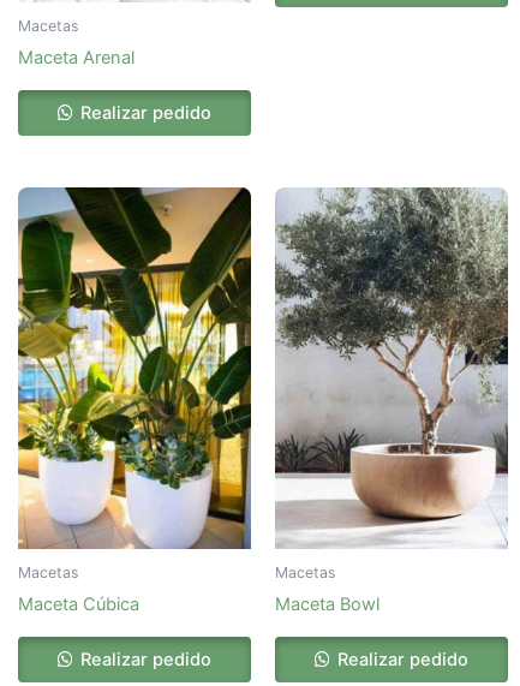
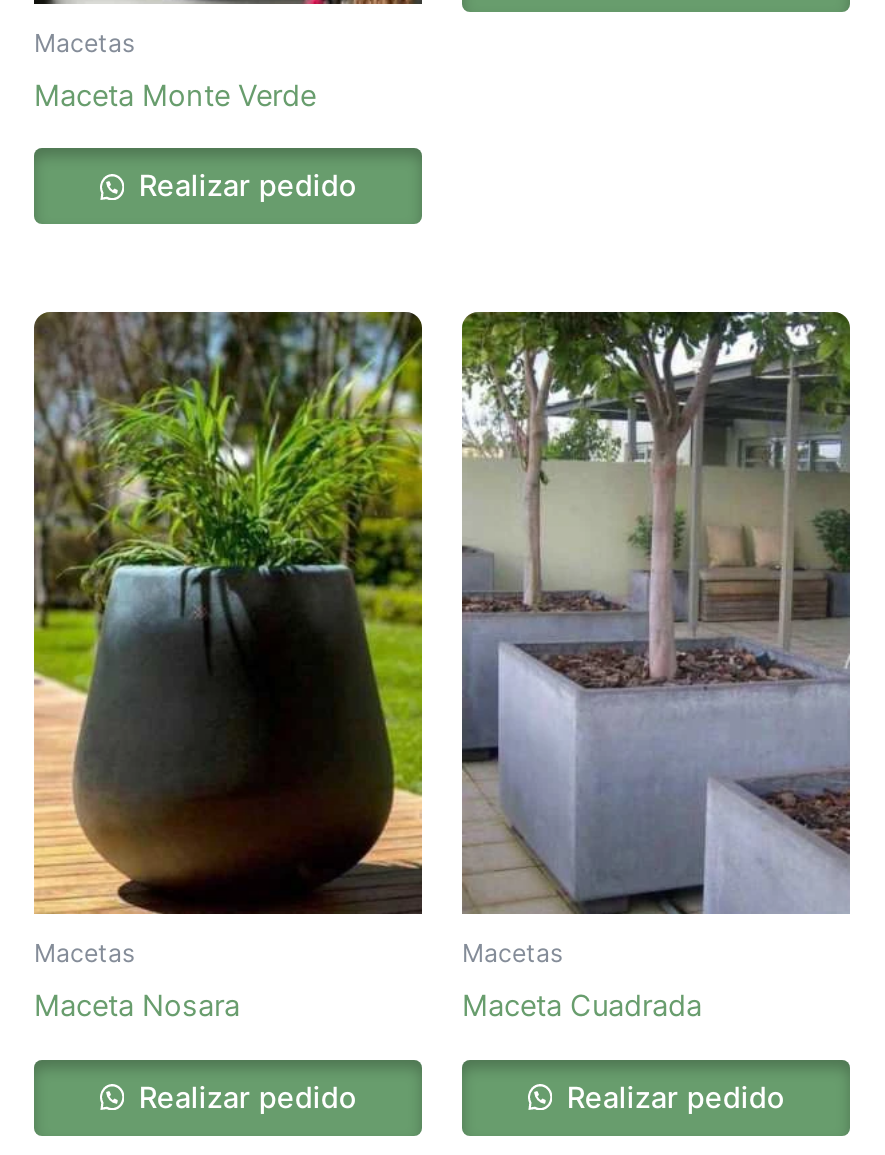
- Maceta Arenal
+ Maceta Monte Verde

- [image]
- Maceta Cúbica
+ [image]
+ Maceta Nosara

- [image]
- Maceta Bowl
+ [image]
+ Maceta Cuadrada
